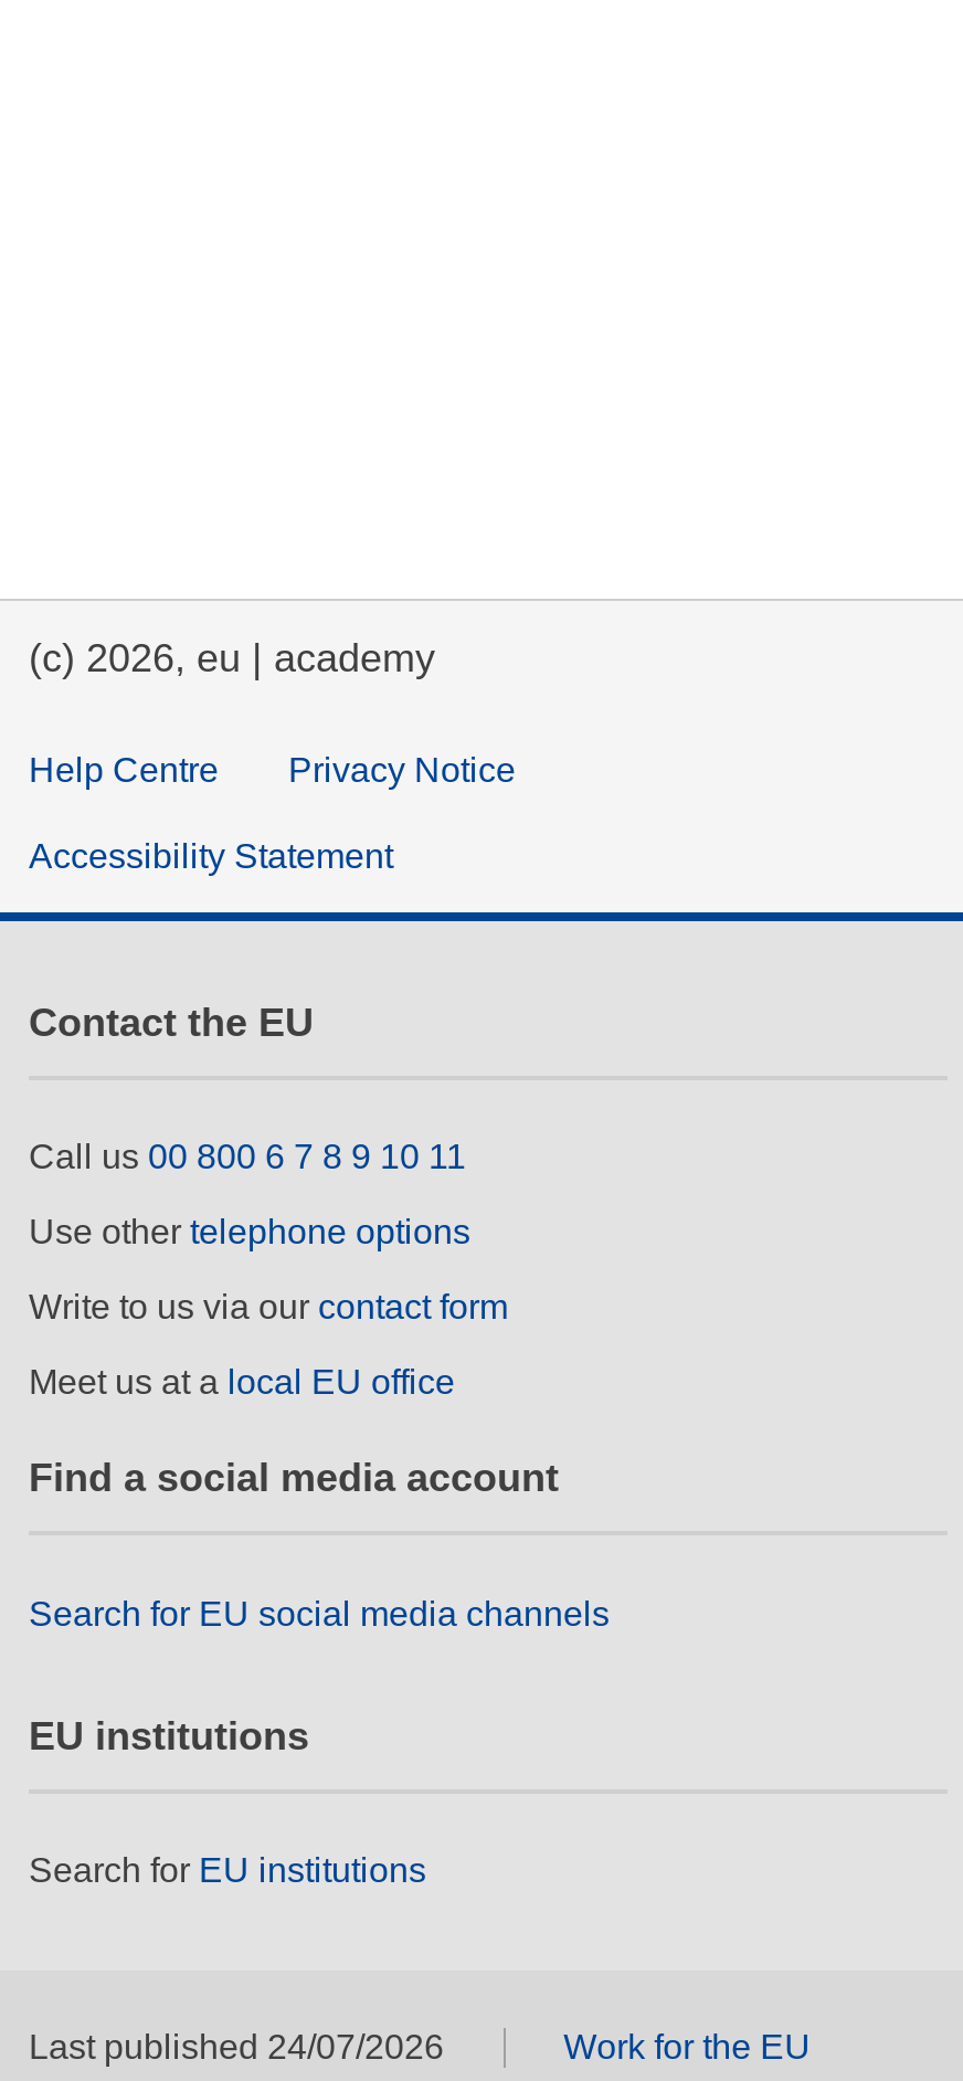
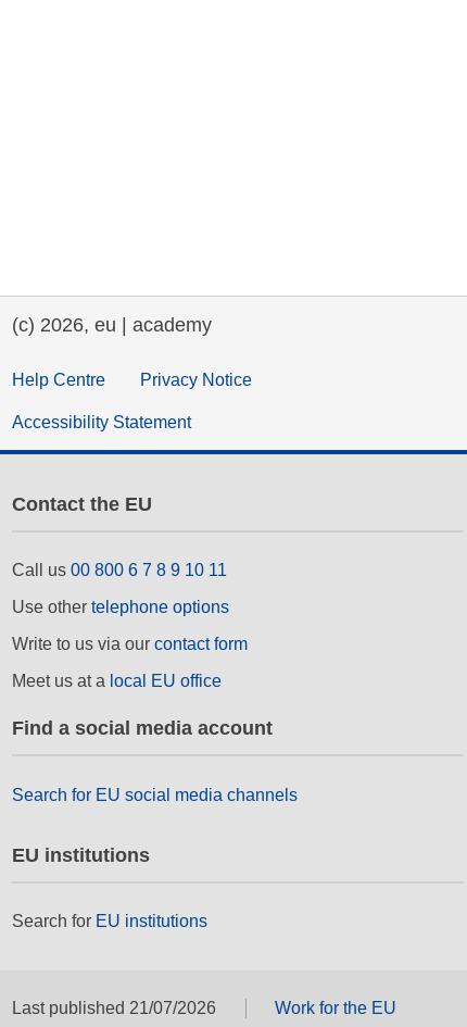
- Last published 24/07/2026
+ Last published 21/07/2026
